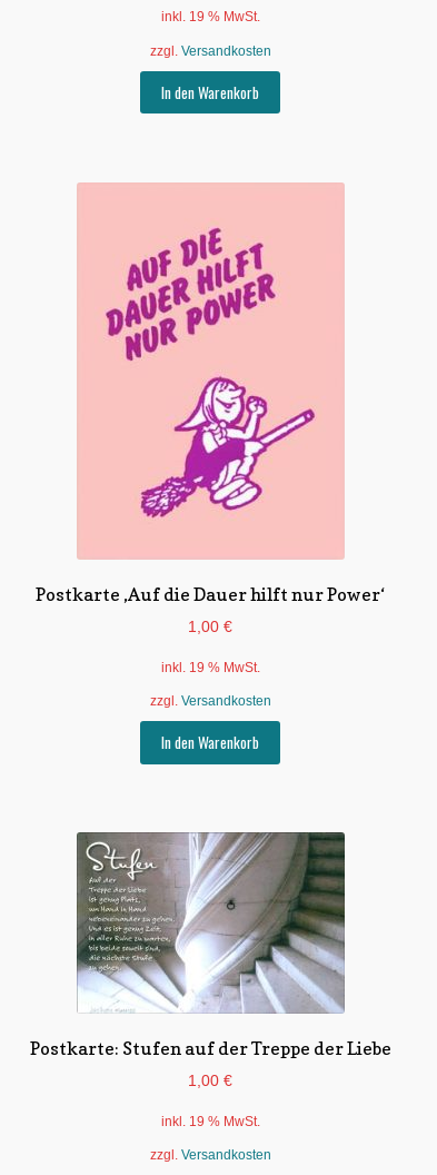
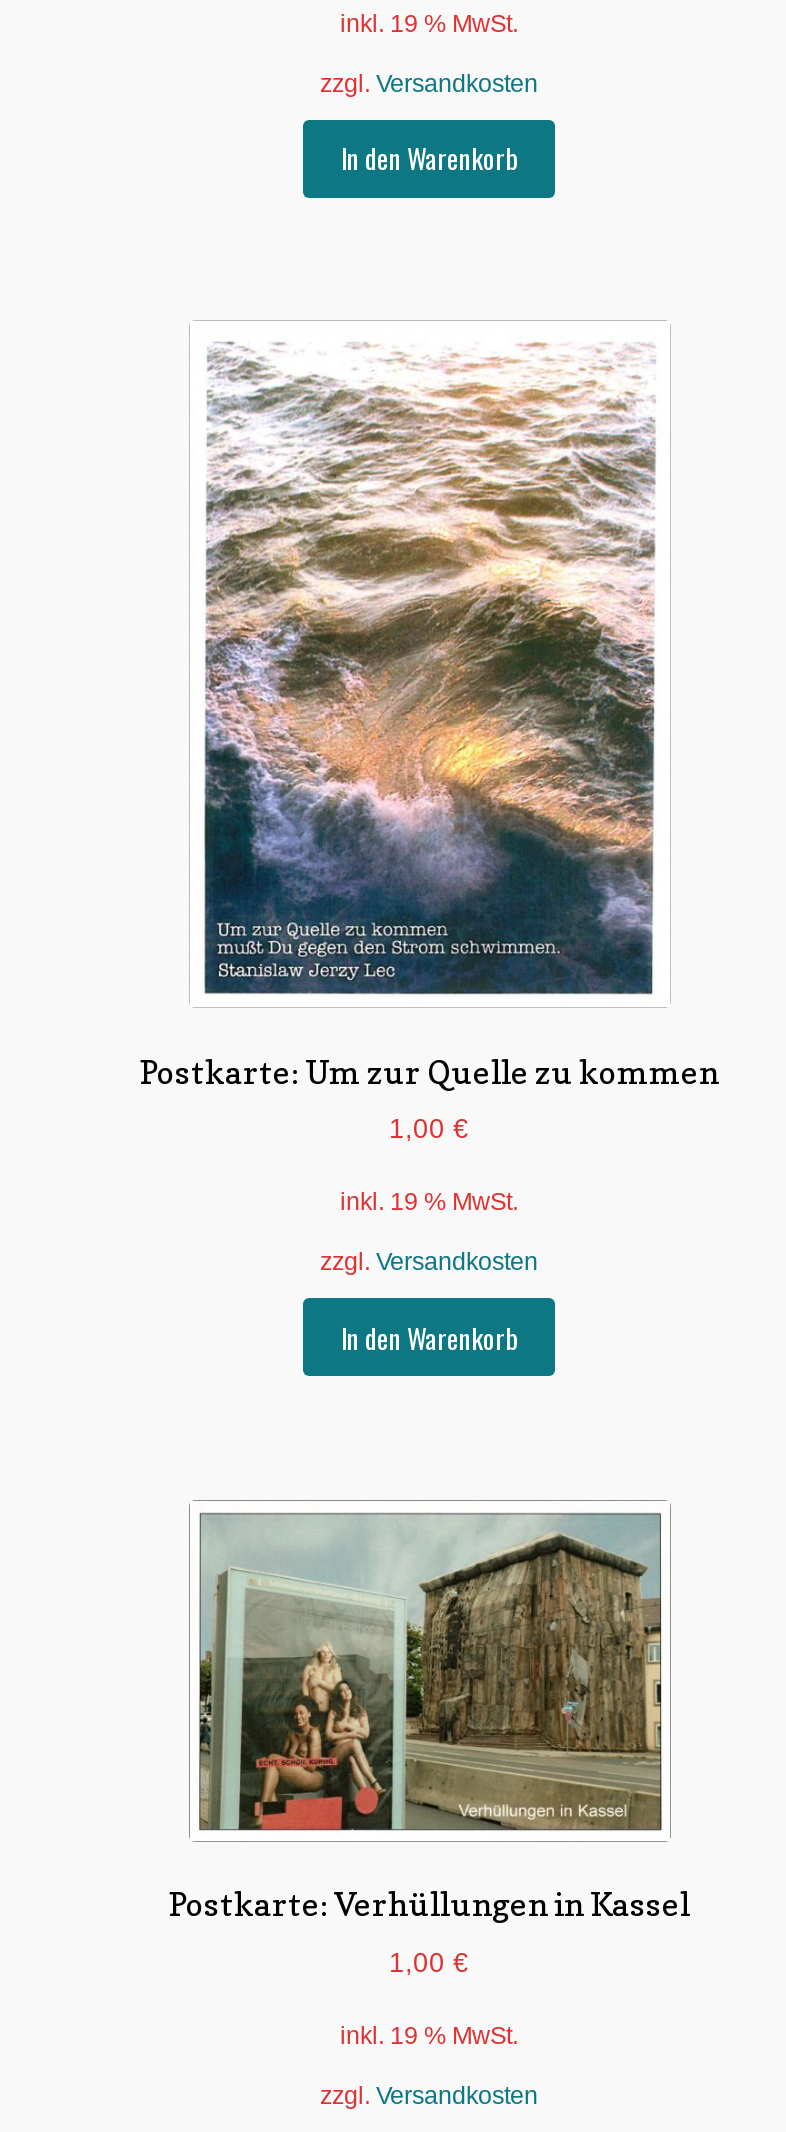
- [image]
- Postkarte ‚Auf die Dauer hilft nur Power‘
+ [image]
+ Postkarte: Um zur Quelle zu kommen

- [image]
- Postkarte: Stufen auf der Treppe der Liebe
+ [image]
+ Postkarte: Verhüllungen in Kassel
